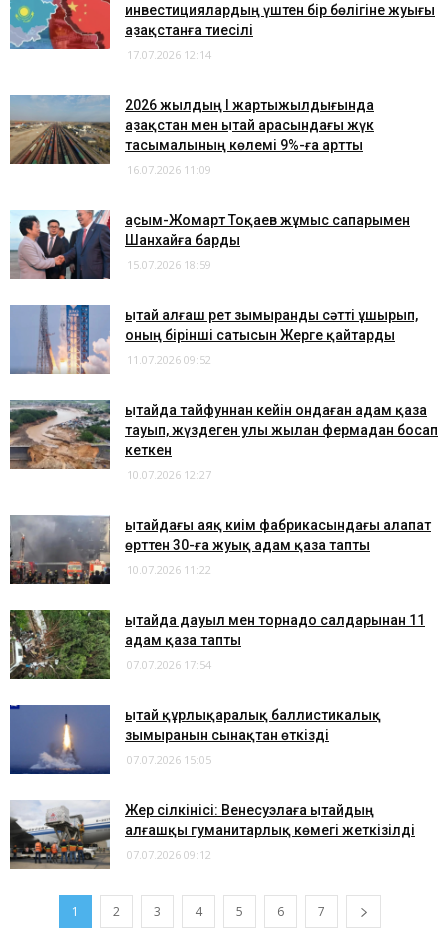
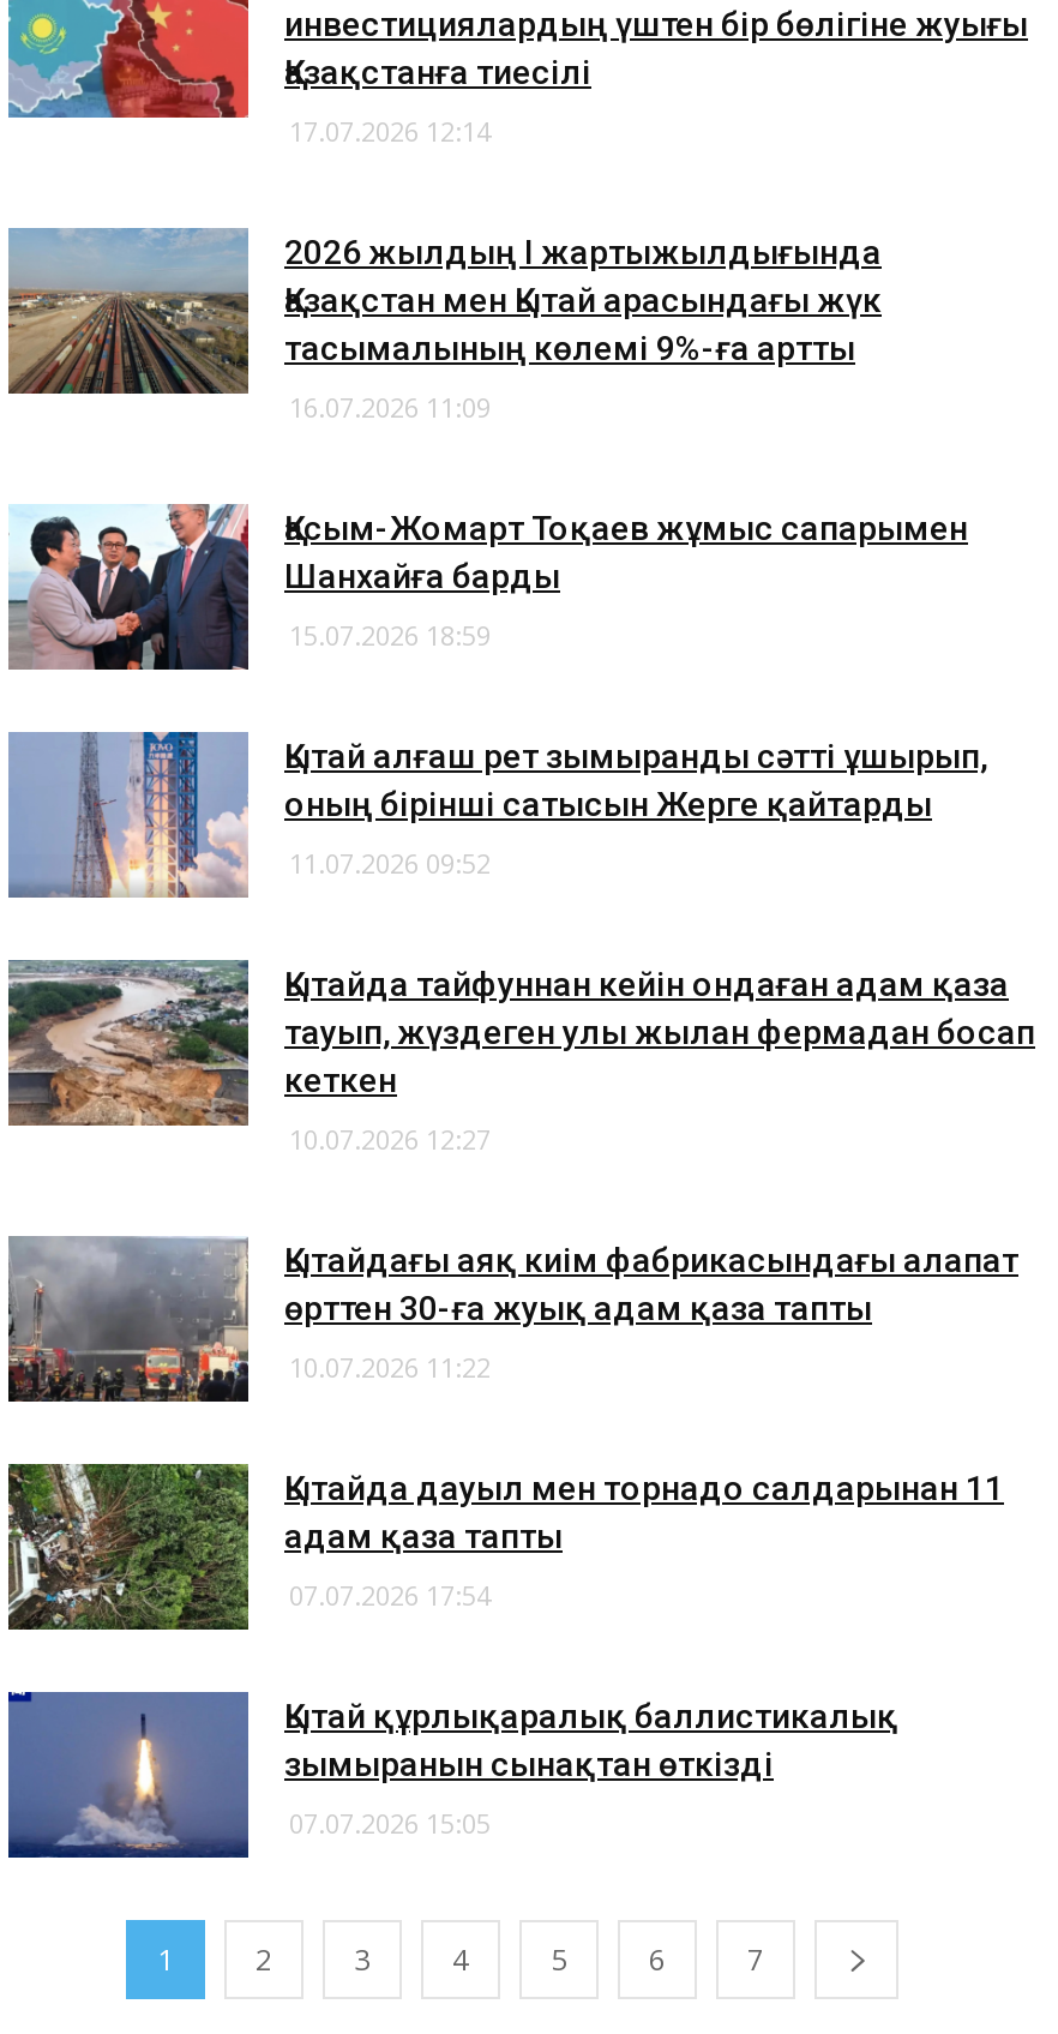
- [image]
- Жер сілкінісі: Венесуэлаға Қытайдың
- алғашқы гуманитарлық көмегі жеткізілді
- 07.07.2026 09:12
